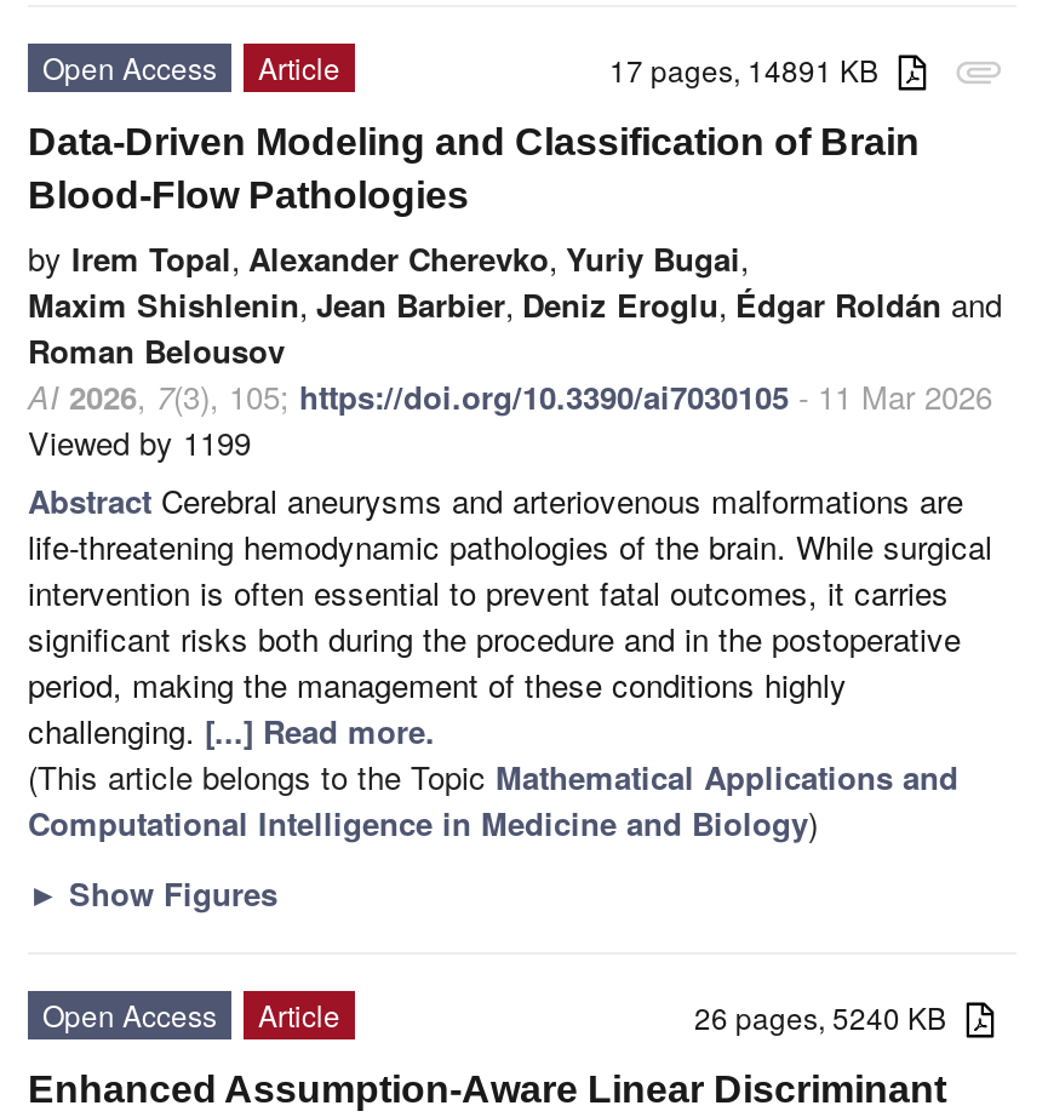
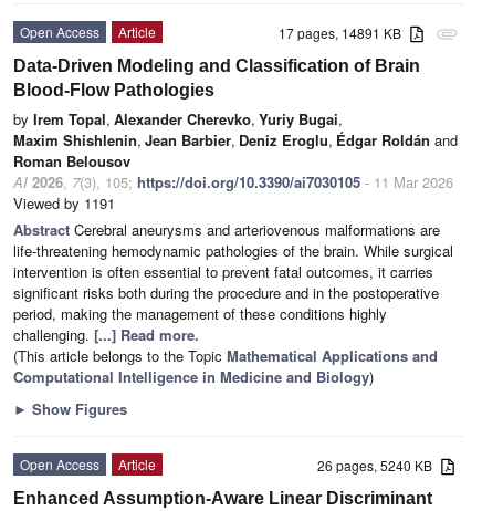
- Viewed by 1199
+ Viewed by 1191
